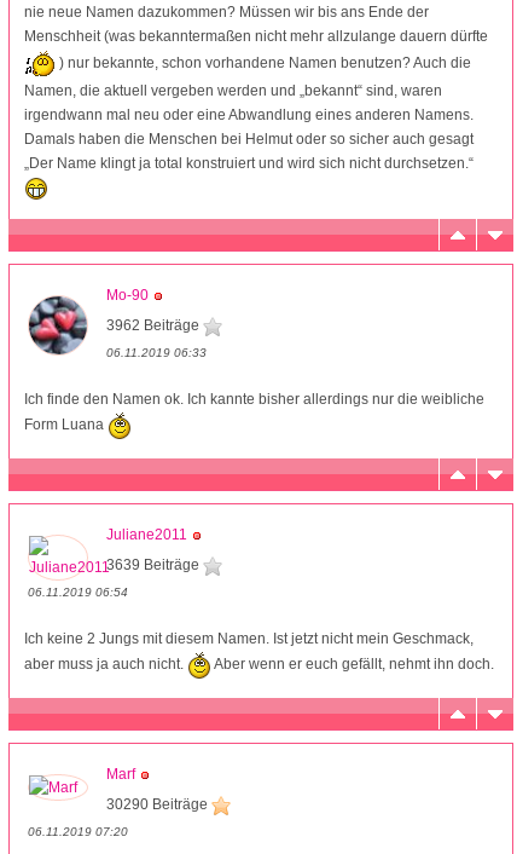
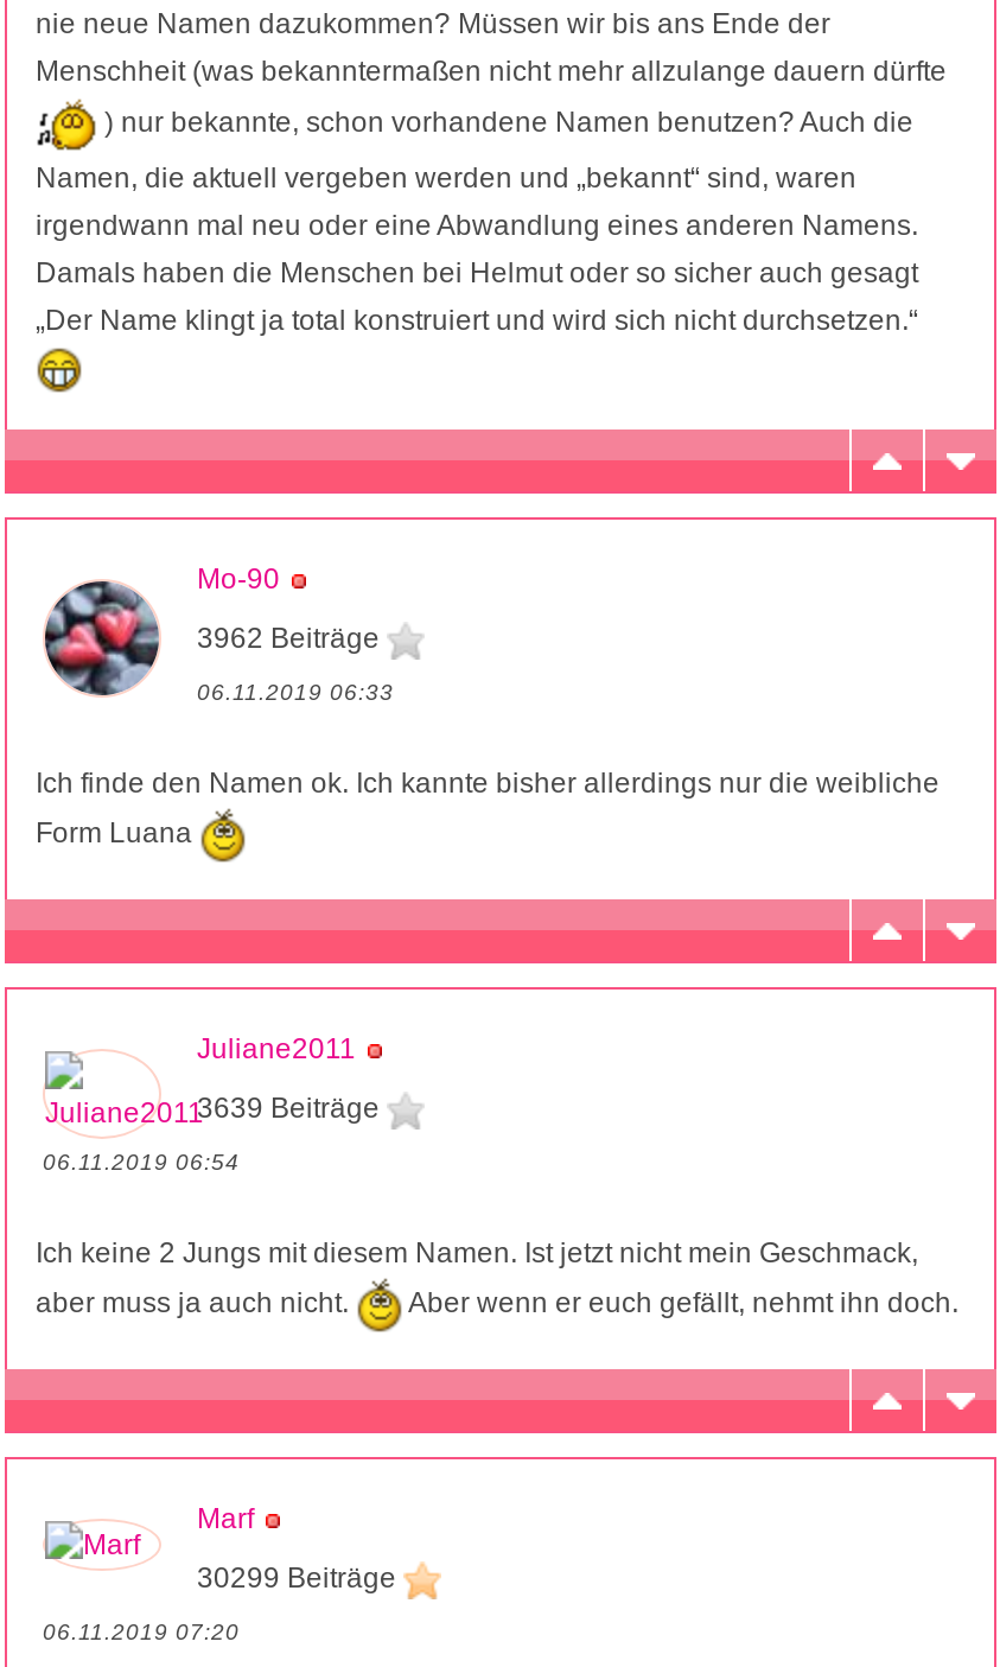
- 30290 Beiträge
+ 30299 Beiträge
